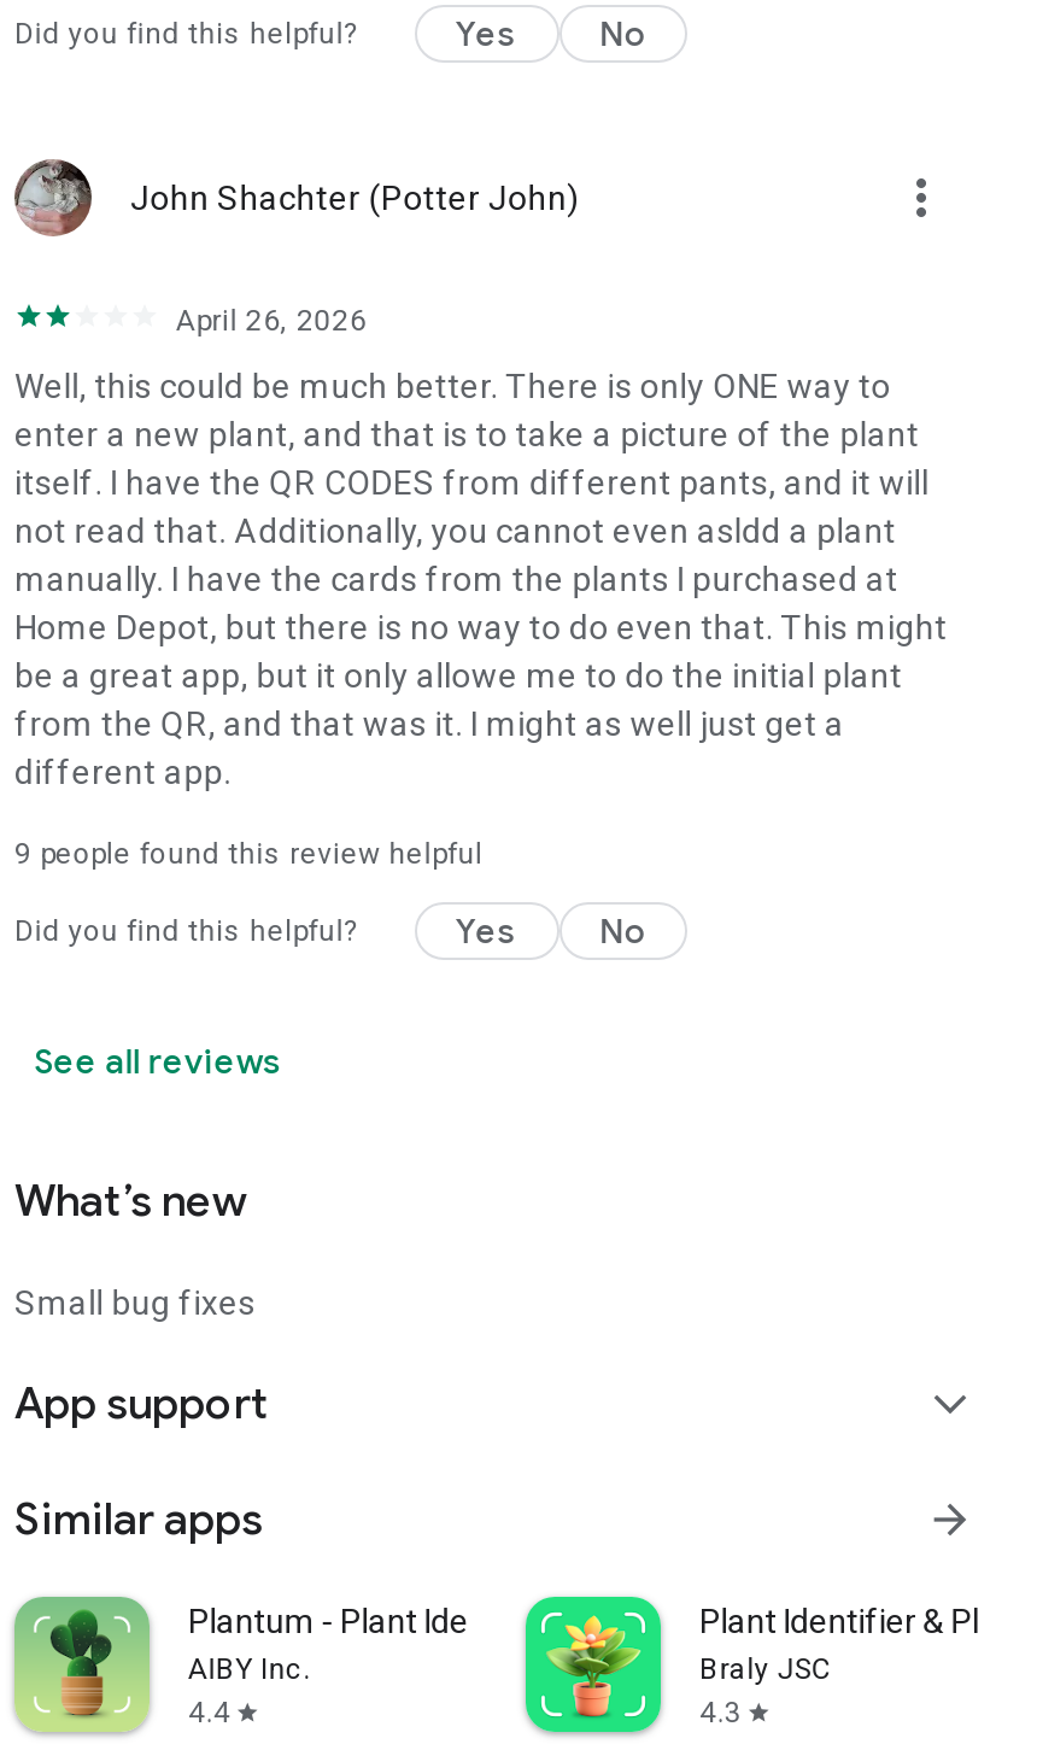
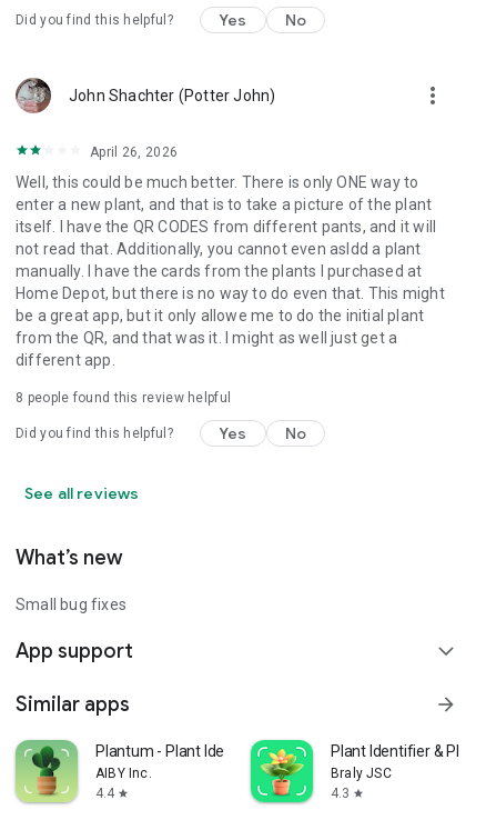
- 9 people found this review helpful
+ 8 people found this review helpful
